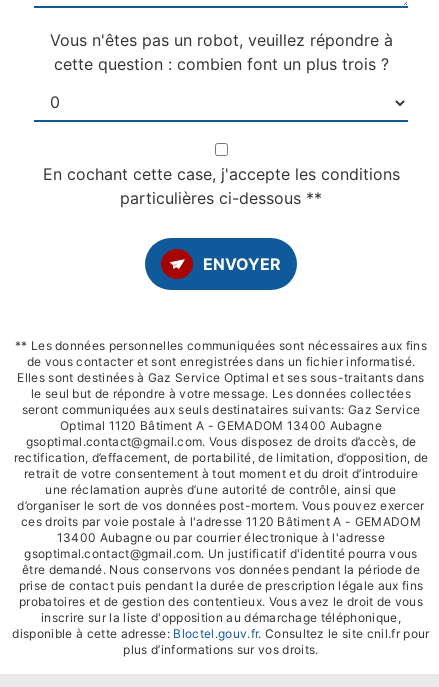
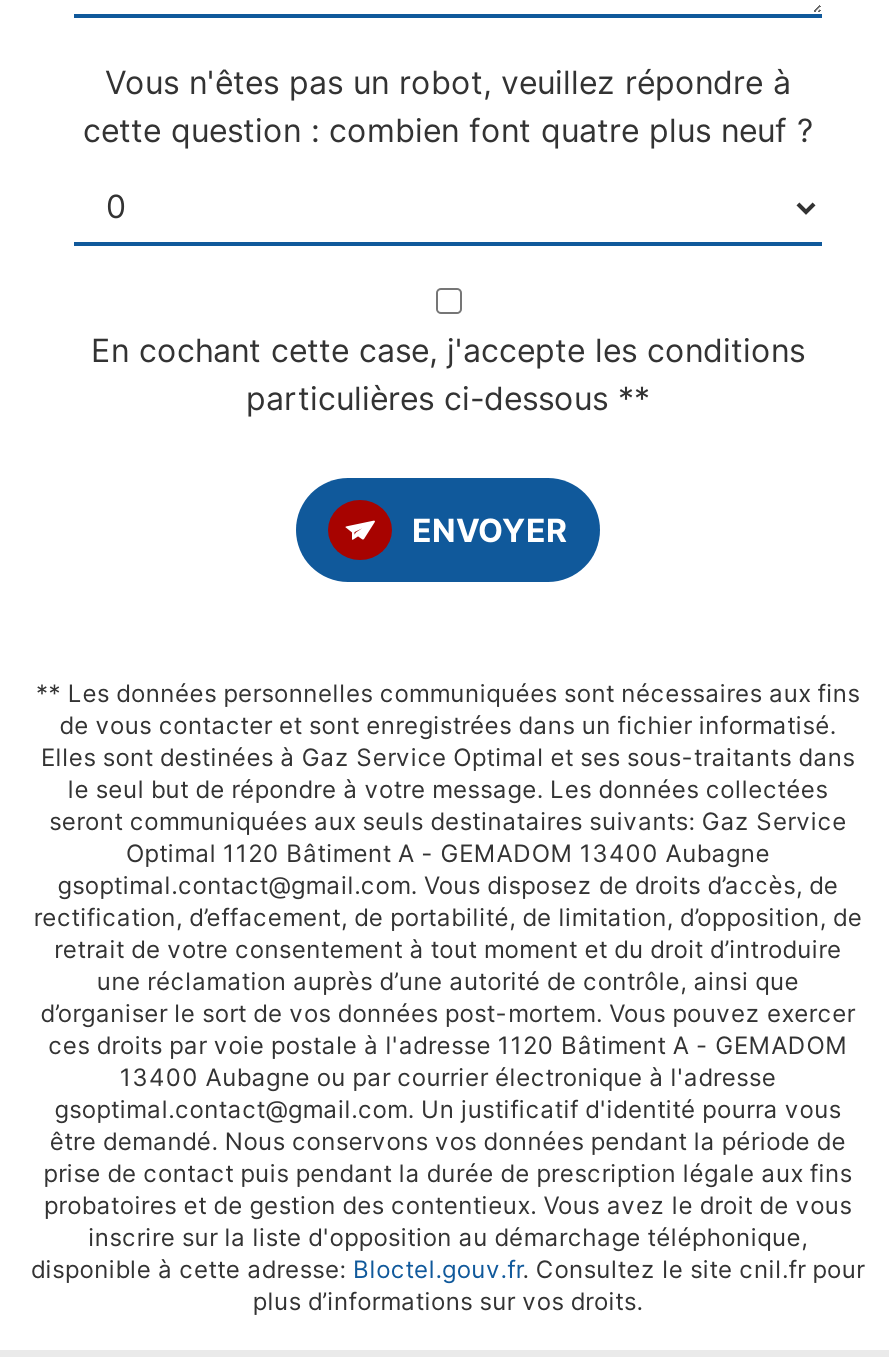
- cette question : combien font un plus trois ?
+ cette question : combien font quatre plus neuf ?
